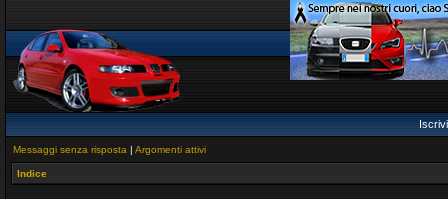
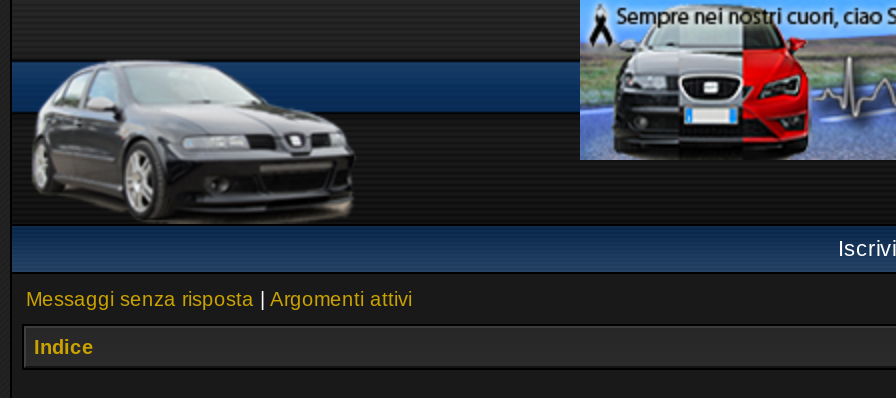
- [image]
+ [image]
